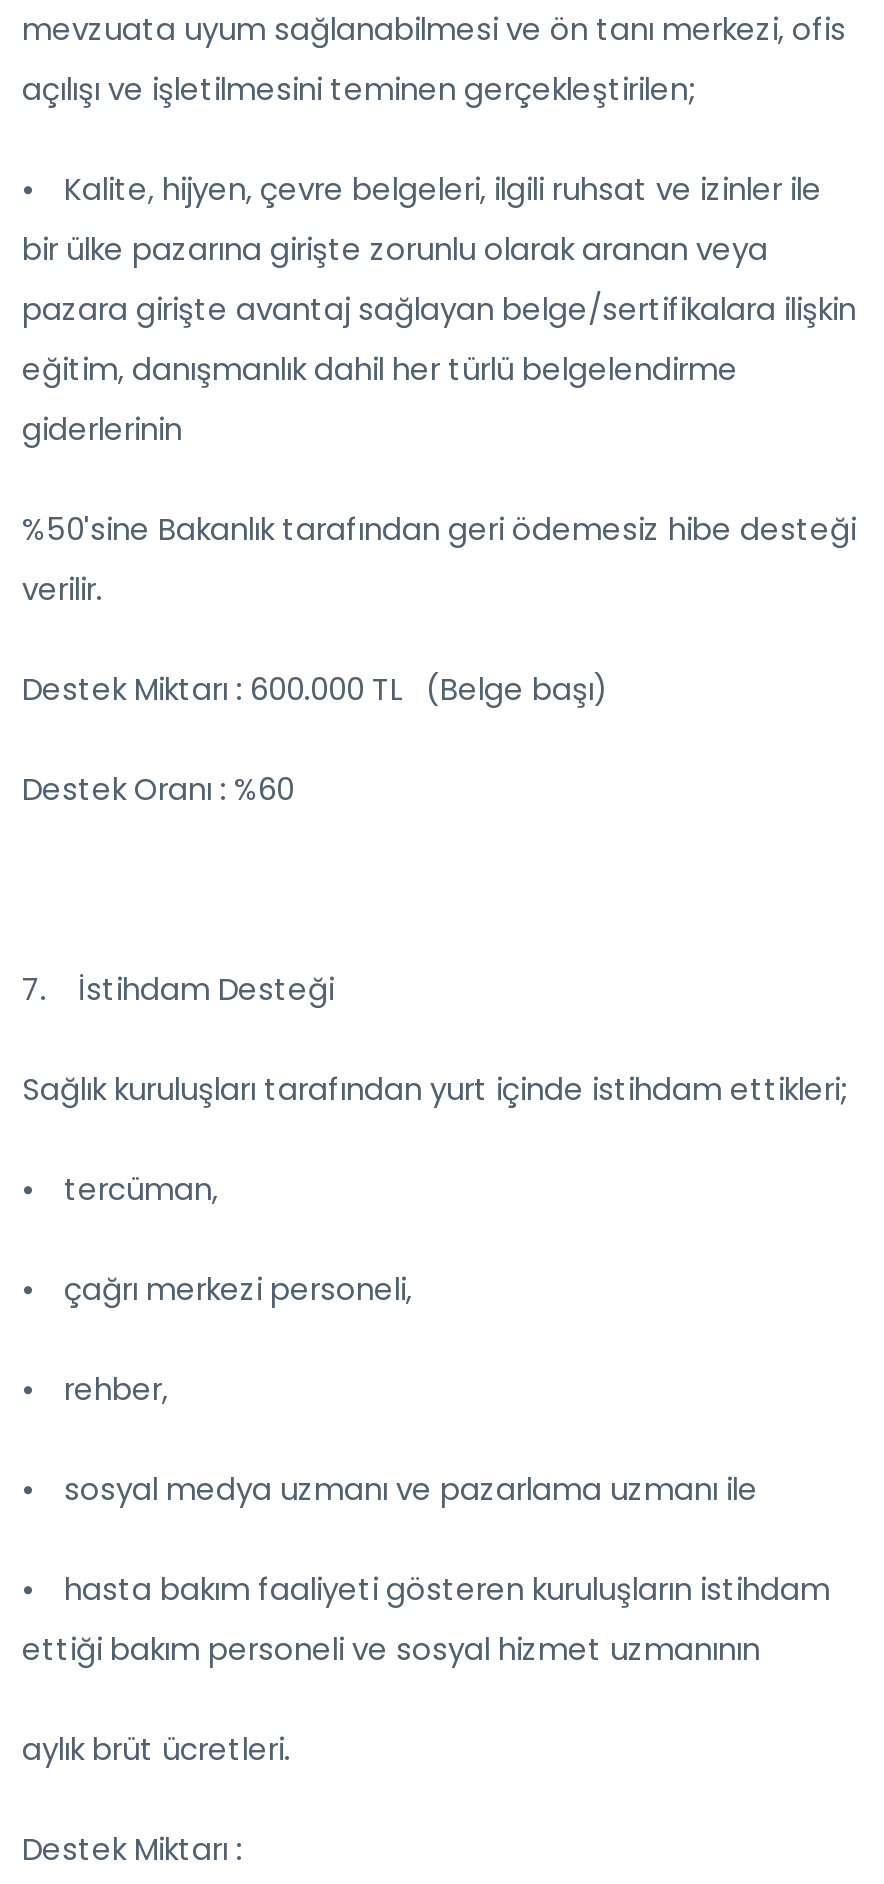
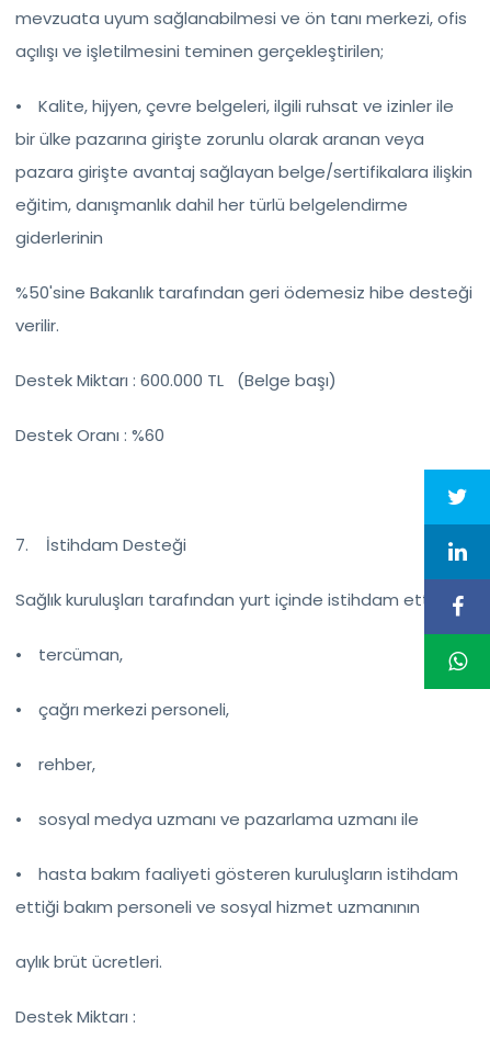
+ [image]
